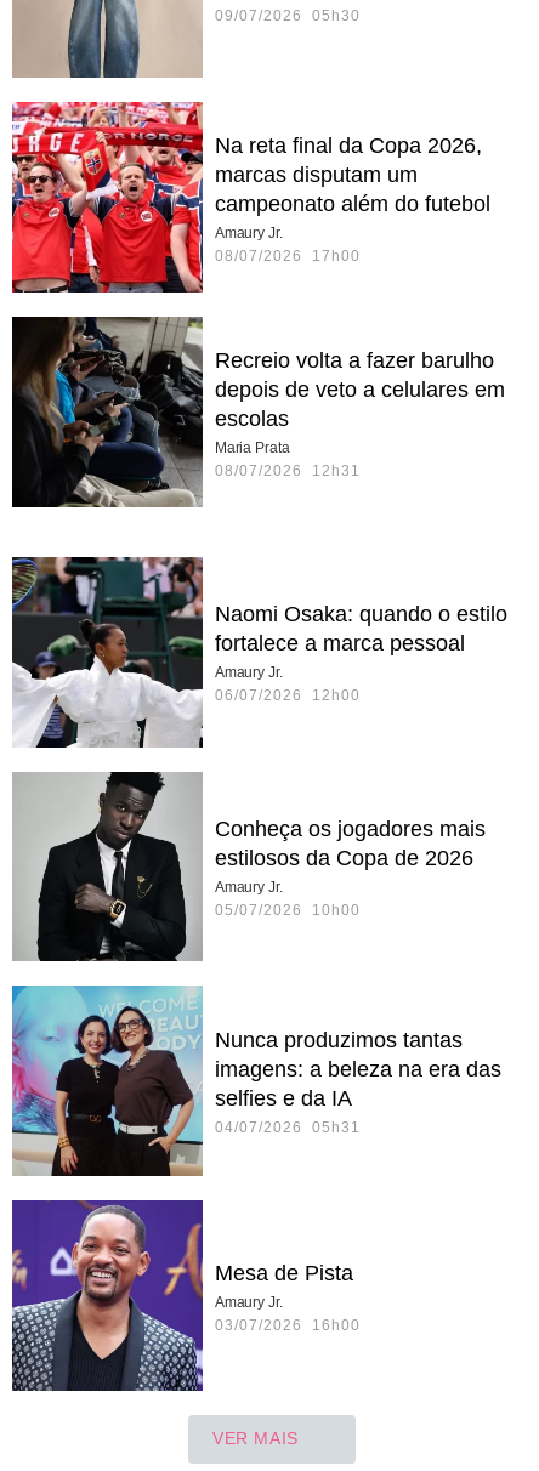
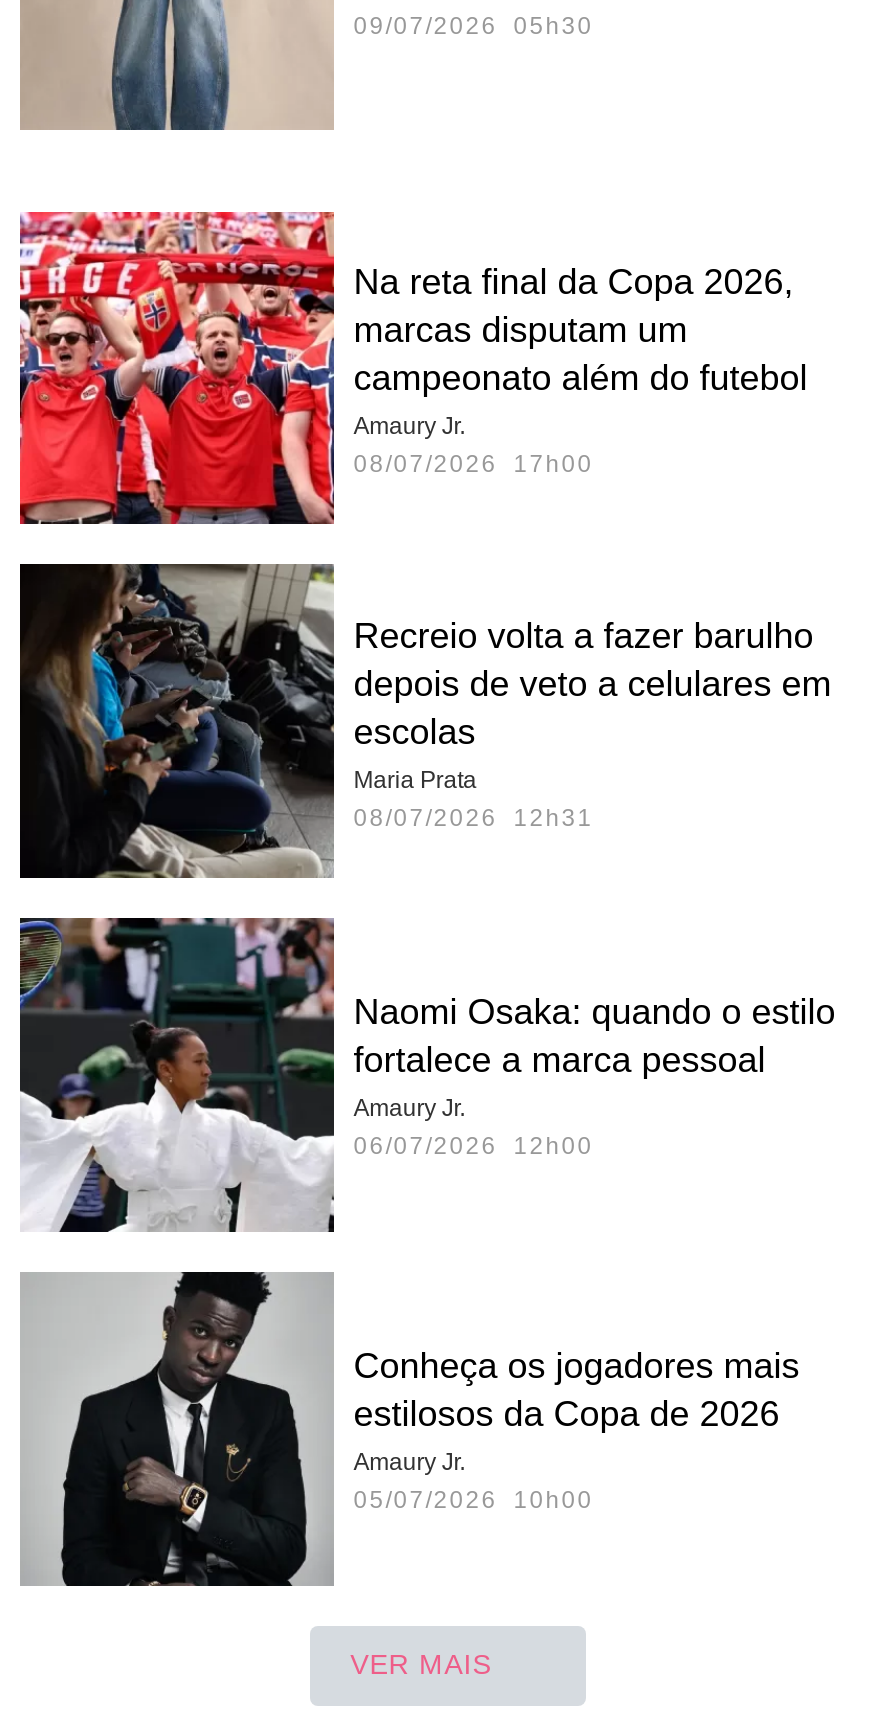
moved down: [image] | Na reta final da Copa 2026, | marcas disputam um | ... | Maria Prata | 08/07/2026 12h31

- [image]
- Nunca produzimos tantas
- imagens: a beleza na era das
- selfies e da IA
- 04/07/2026 05h31

- [image]
- Mesa de Pista
- Amaury Jr.
- 03/07/2026 16h00
